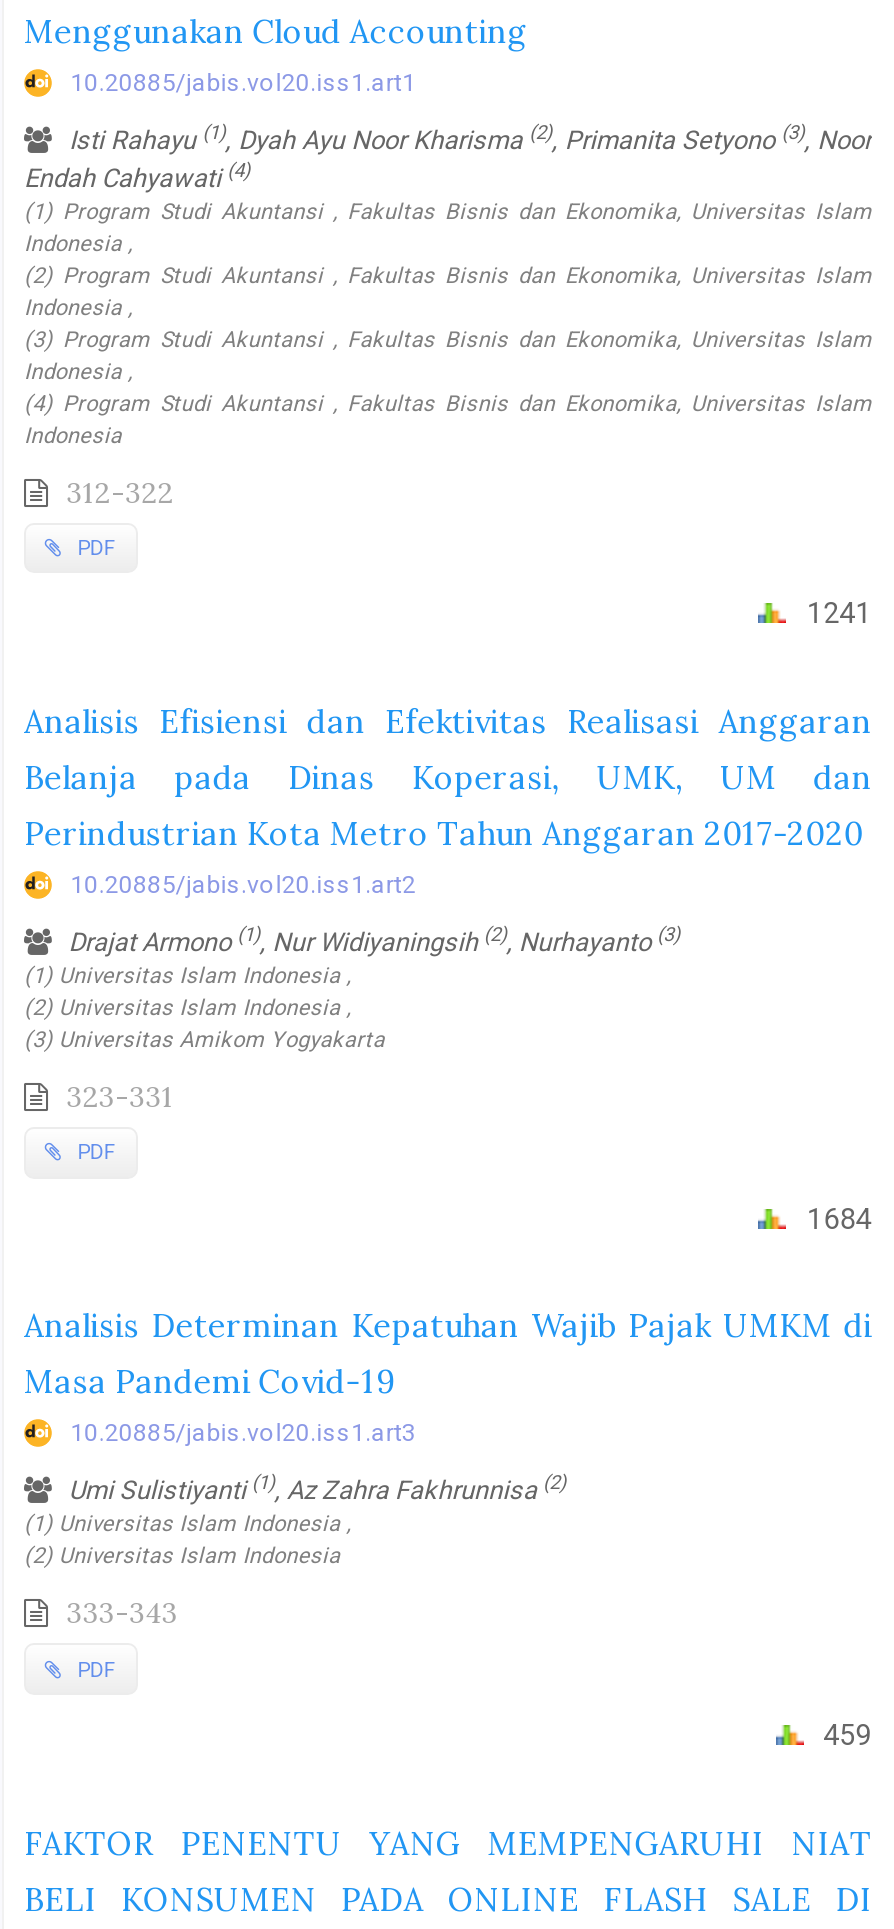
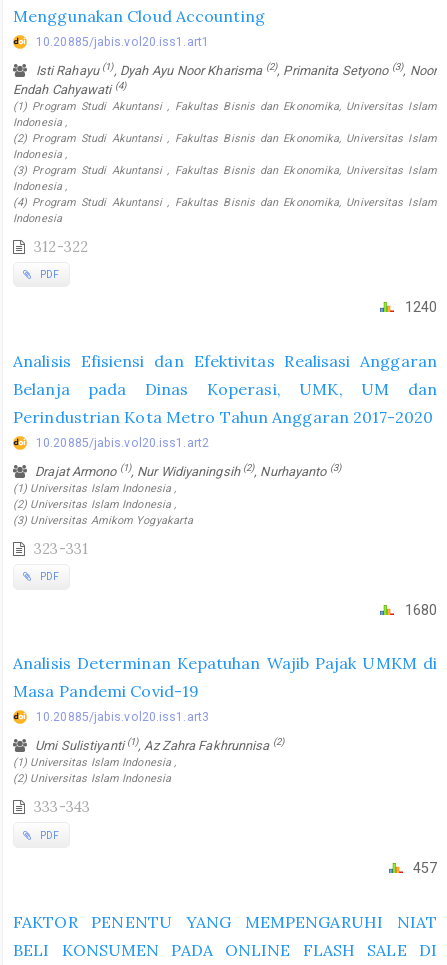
- 1241
+ 1240

- 1684
+ 1680

- 459
+ 457
